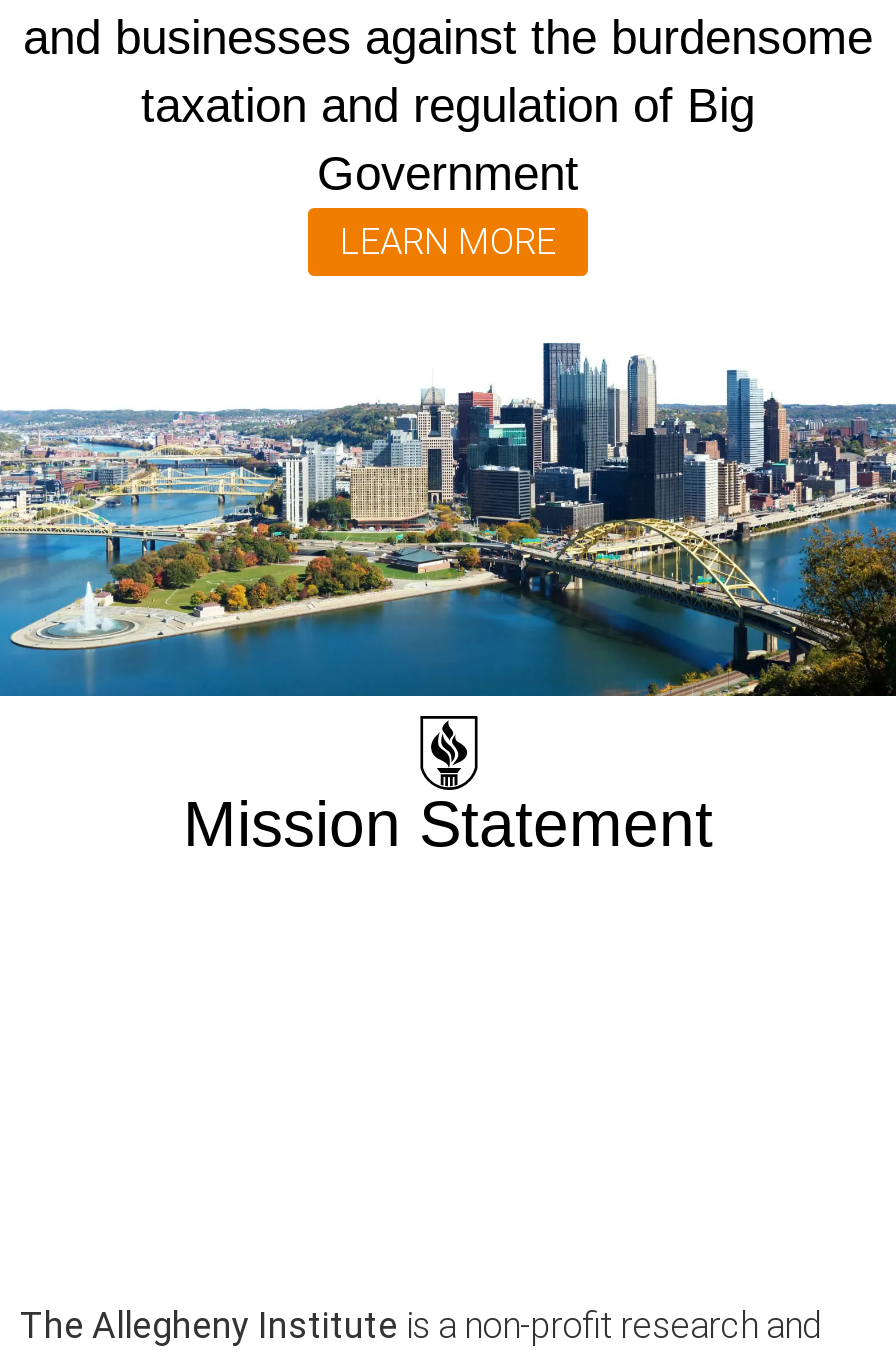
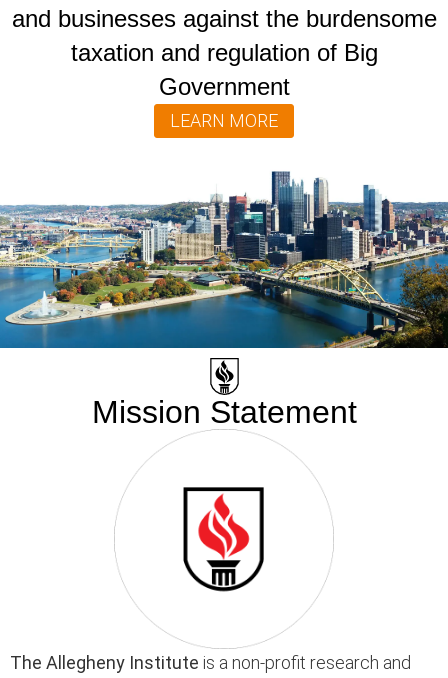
+ [image]
